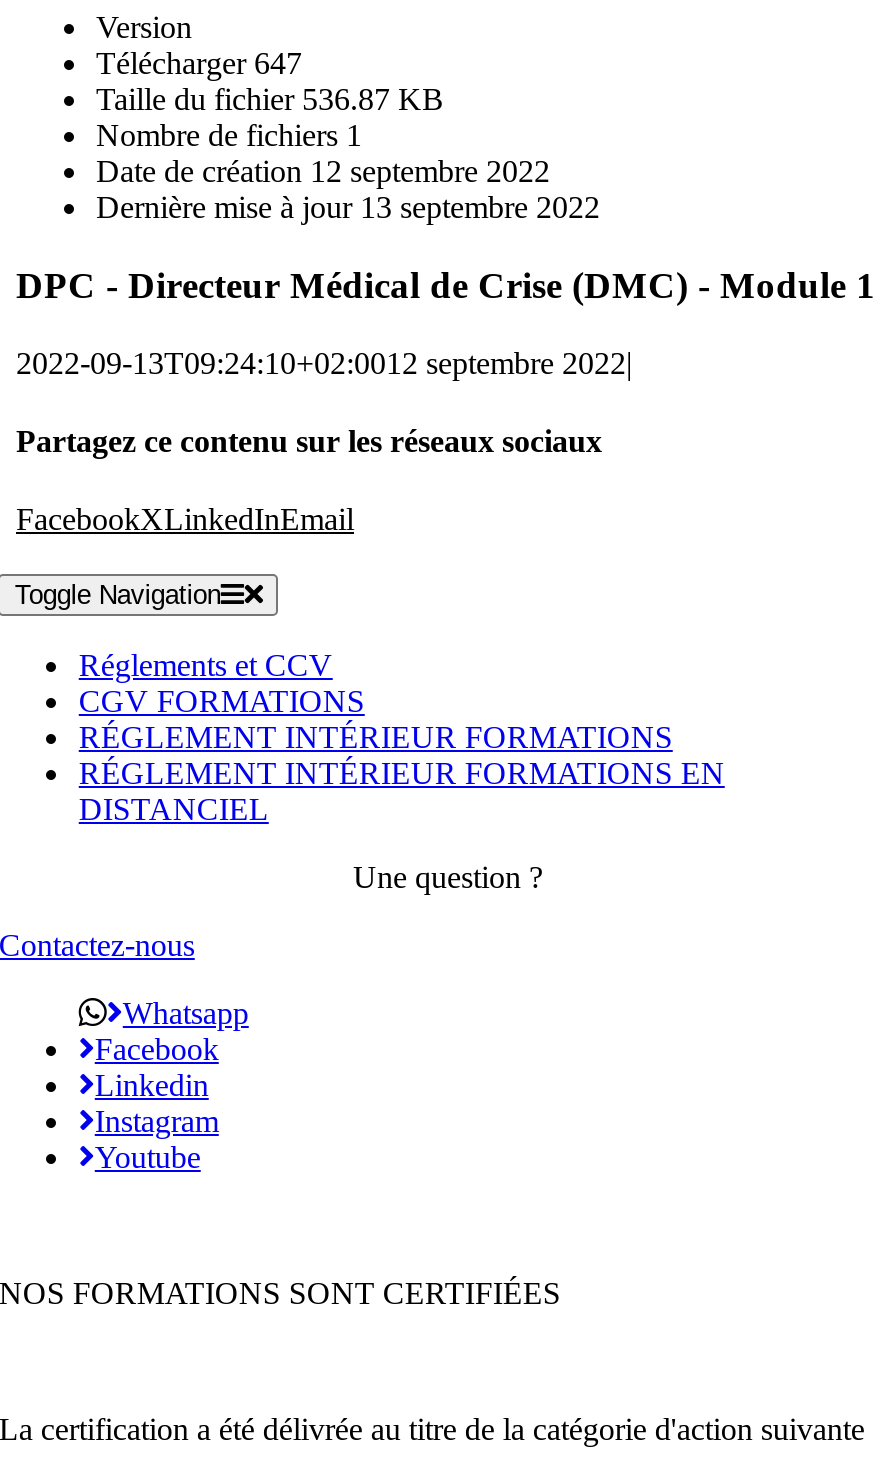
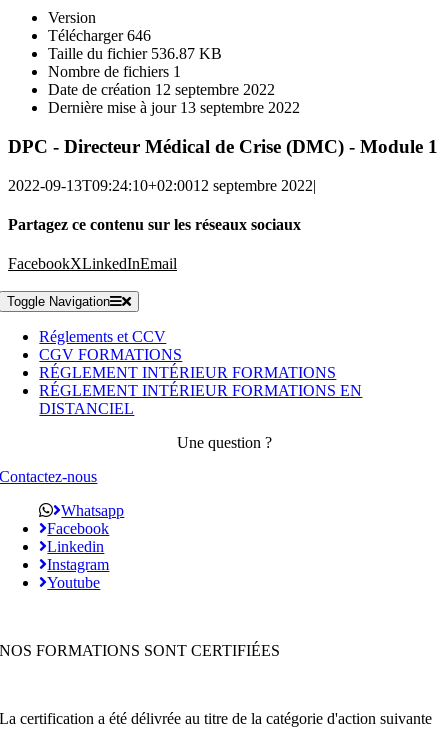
- Télécharger 647
+ Télécharger 646
